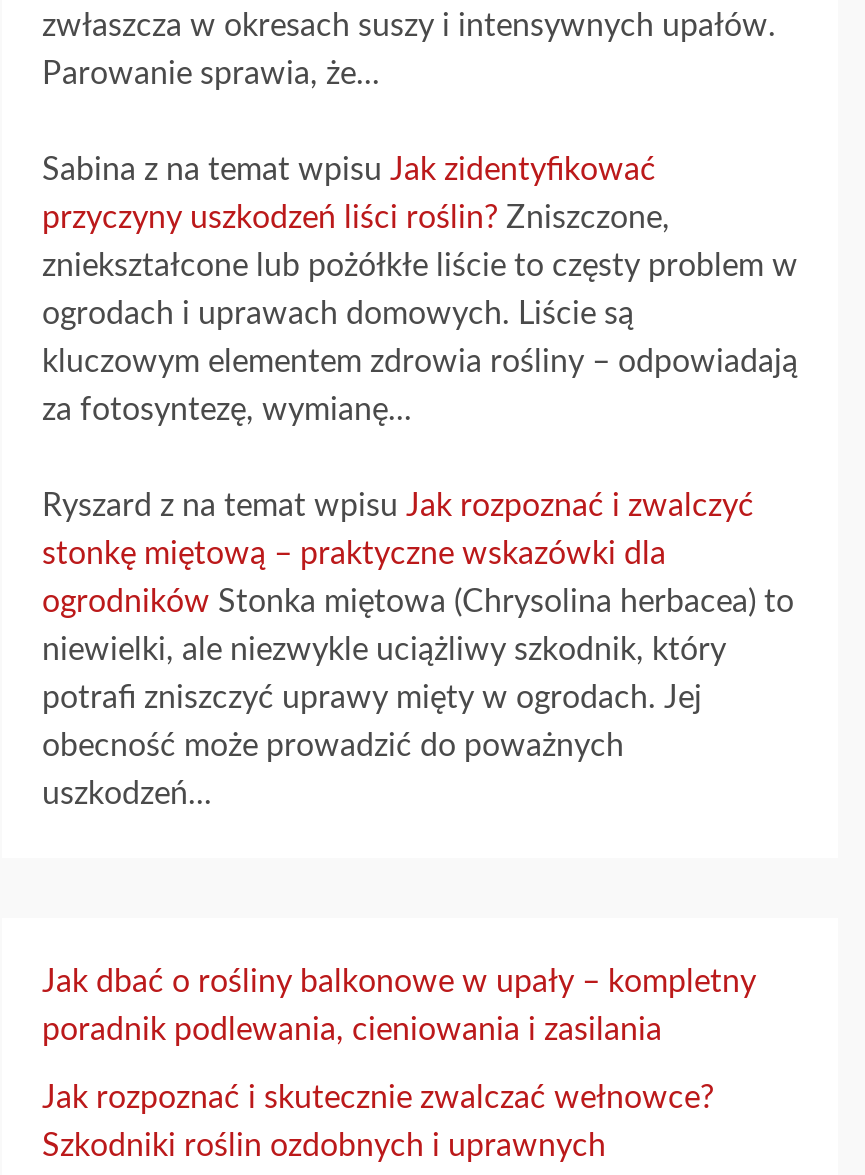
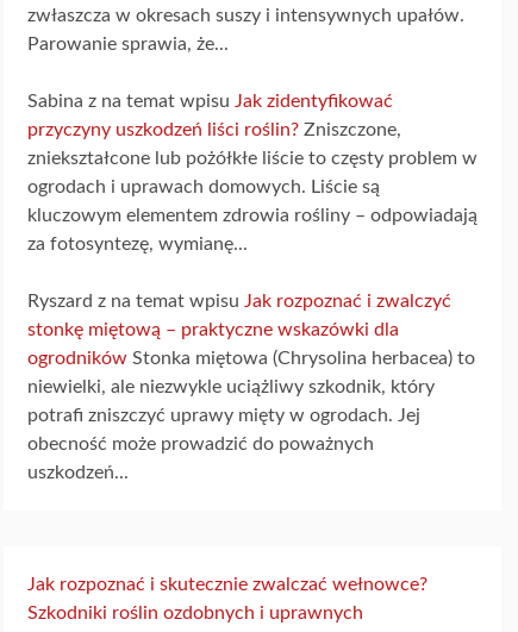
- Jak dbać o rośliny balkonowe w upały – kompletny
- poradnik podlewania, cieniowania i zasilania
